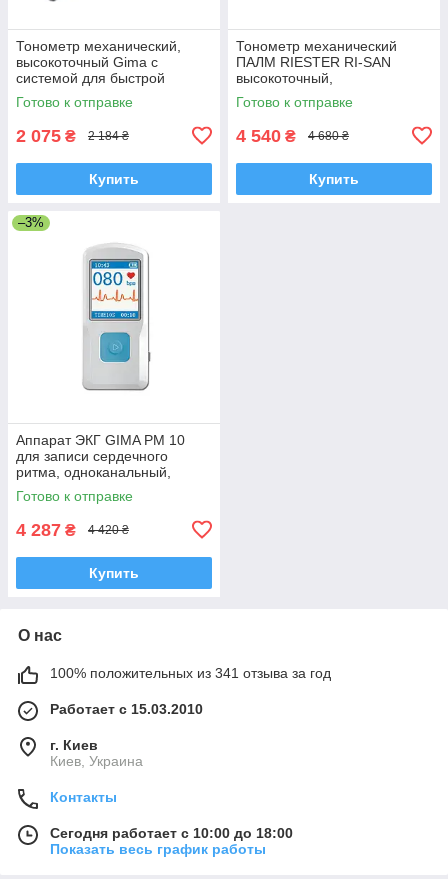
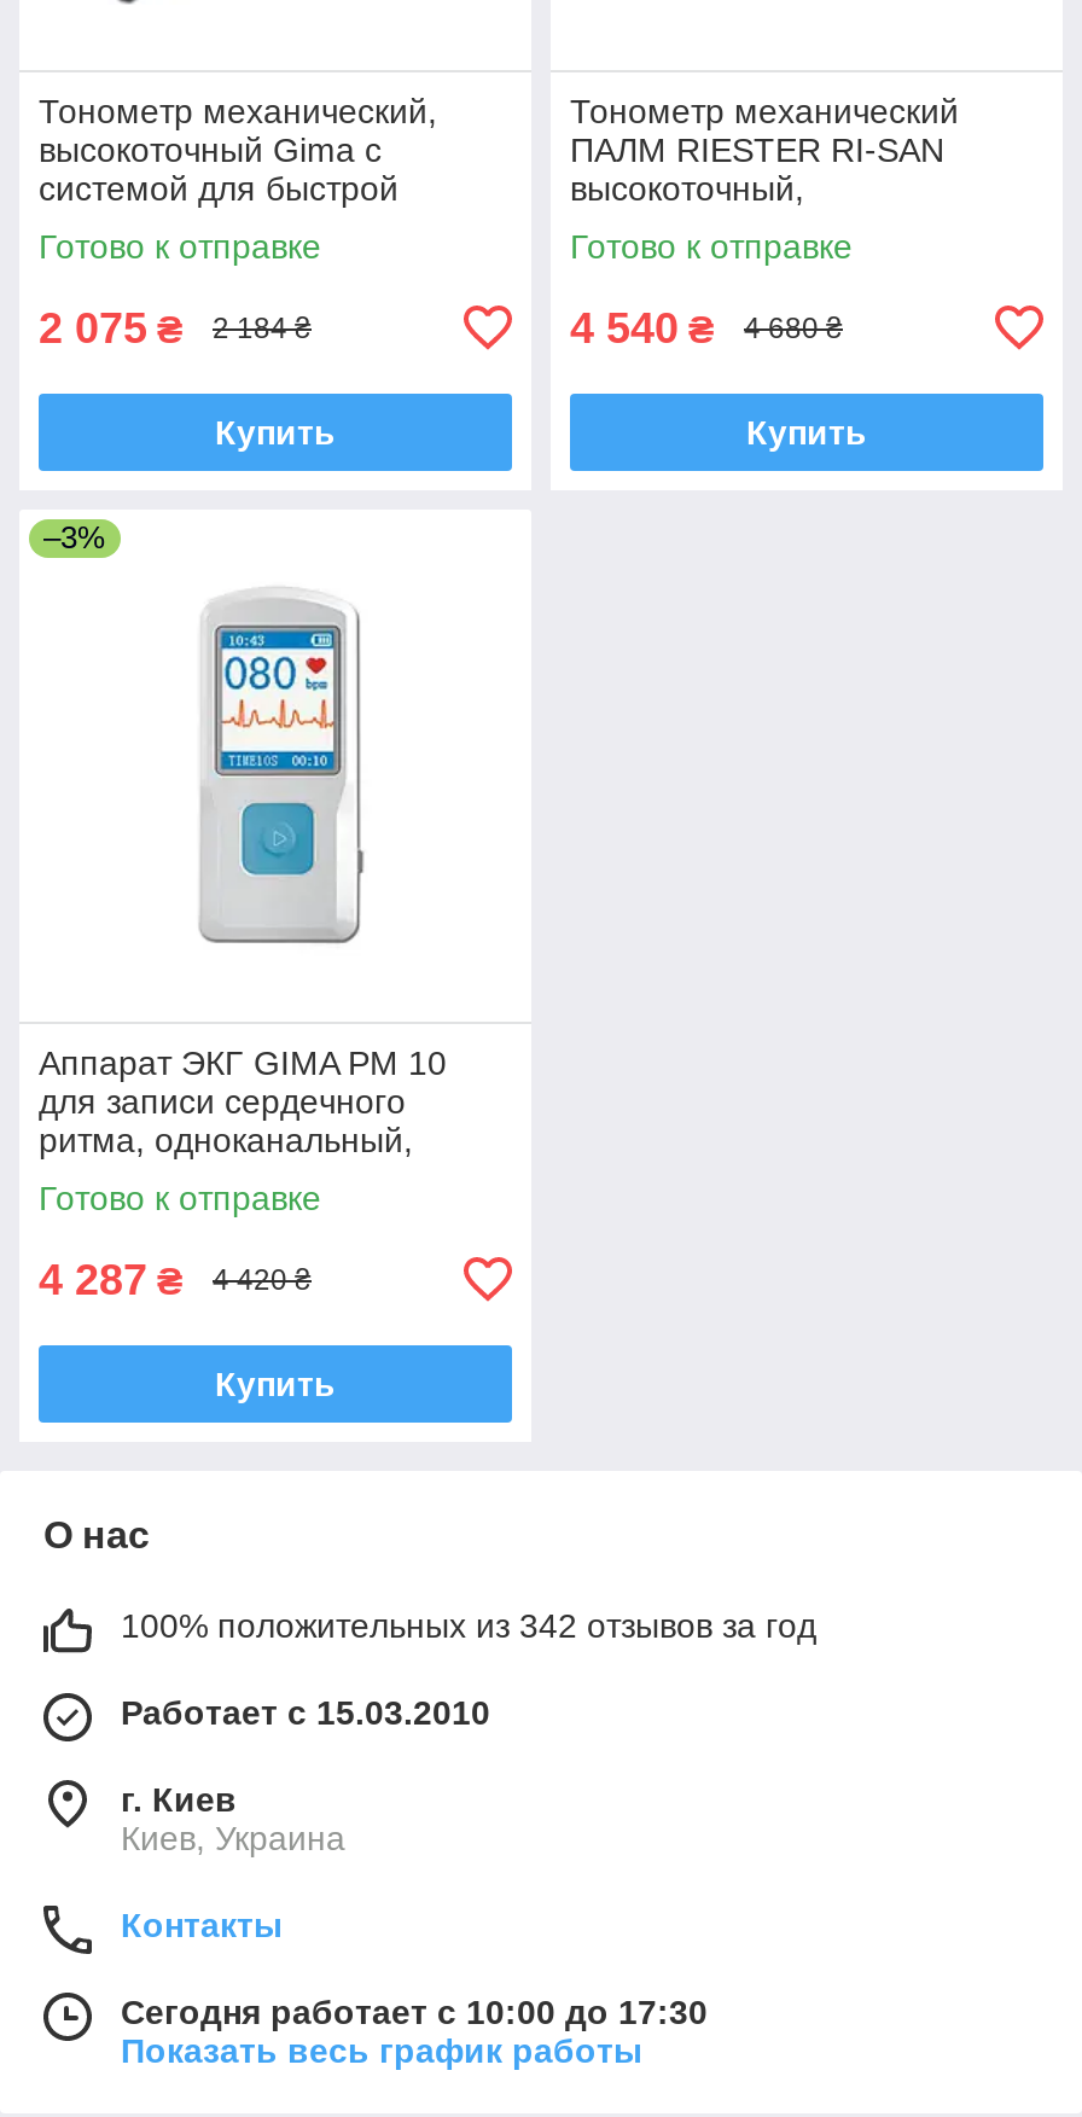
- 100% положительных из 341 отзыва за год
+ 100% положительных из 342 отзывов за год

- Сегодня работает с 10:00 до 18:00
+ Сегодня работает с 10:00 до 17:30
